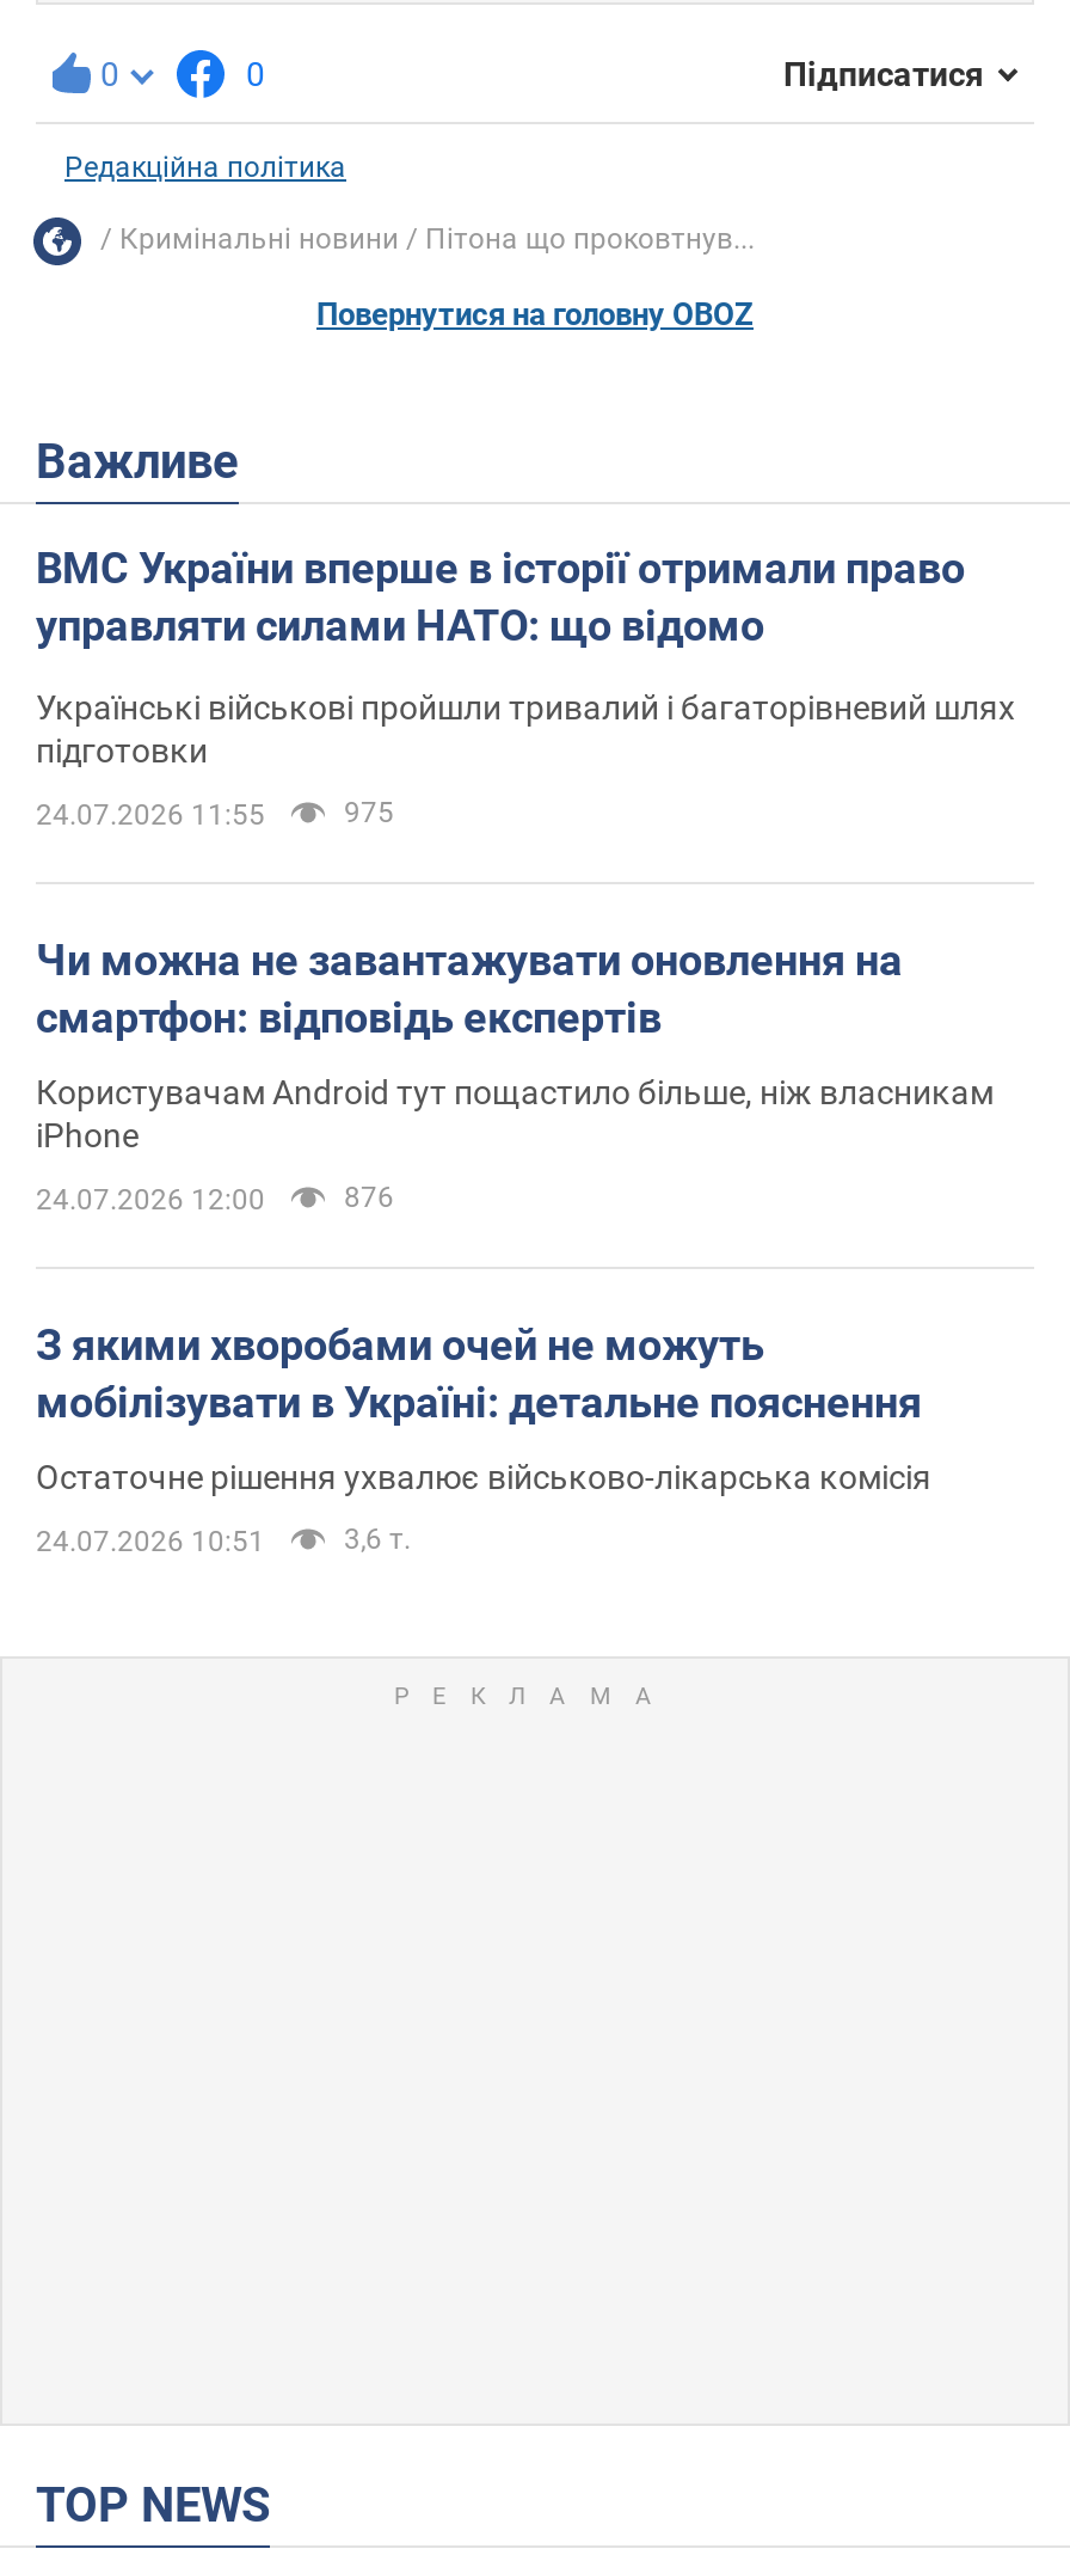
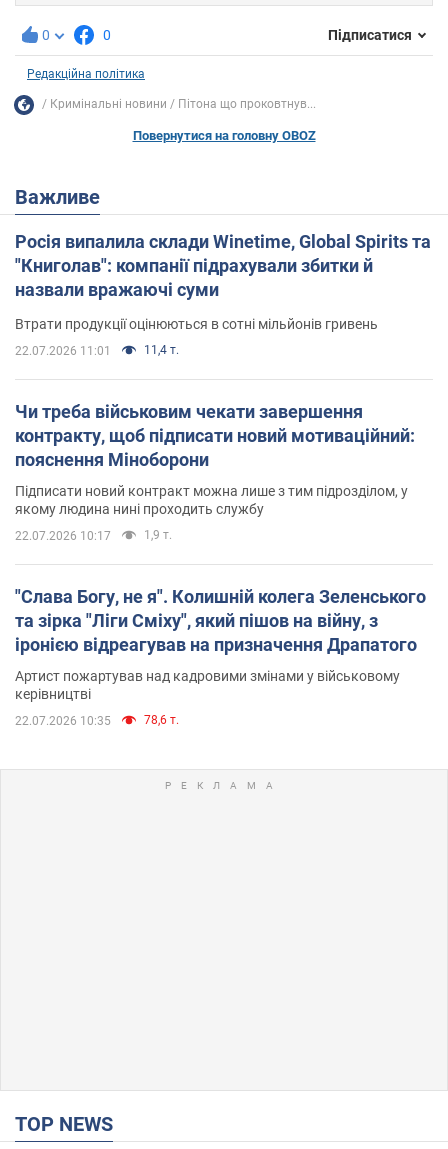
- ВМС України вперше в історії отримали право
- управляти силами НАТО: що відомо
+ Росія випалила склади Winetime, Global Spirits та
+ "Книголав": компанії підрахували збитки й
+ назвали вражаючі суми

- Українські військові пройшли тривалий і багаторівневий шлях
- підготовки
+ Втрати продукції оцінюються в сотні мільйонів гривень

- 24.07.2026 11:55
- 975
+ 22.07.2026 11:01
+ 11,4 т.

- Чи можна не завантажувати оновлення на
- смартфон: відповідь експертів
+ Чи треба військовим чекати завершення
+ контракту, щоб підписати новий мотиваційний:
+ пояснення Міноборони

- Користувачам Android тут пощастило більше, ніж власникам
- iPhone
+ Підписати новий контракт можна лише з тим підрозділом, у
+ якому людина нині проходить службу

- 24.07.2026 12:00
- 876
+ 22.07.2026 10:17
+ 1,9 т.

- З якими хворобами очей не можуть
- мобілізувати в Україні: детальне пояснення
+ "Слава Богу, не я". Колишній колега Зеленського
+ та зірка "Ліги Сміху", який пішов на війну, з
+ іронією відреагував на призначення Драпатого

- Остаточне рішення ухвалює військово-лікарська комісія
+ Артист пожартував над кадровими змінами у військовому
+ керівництві

- 24.07.2026 10:51
- 3,6 т.
+ 22.07.2026 10:35
+ 78,6 т.
